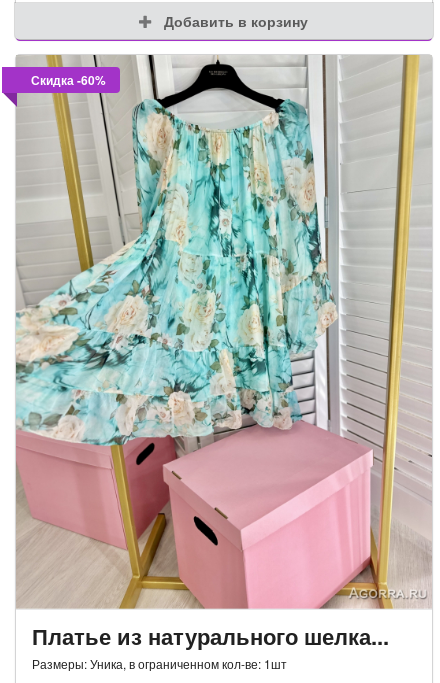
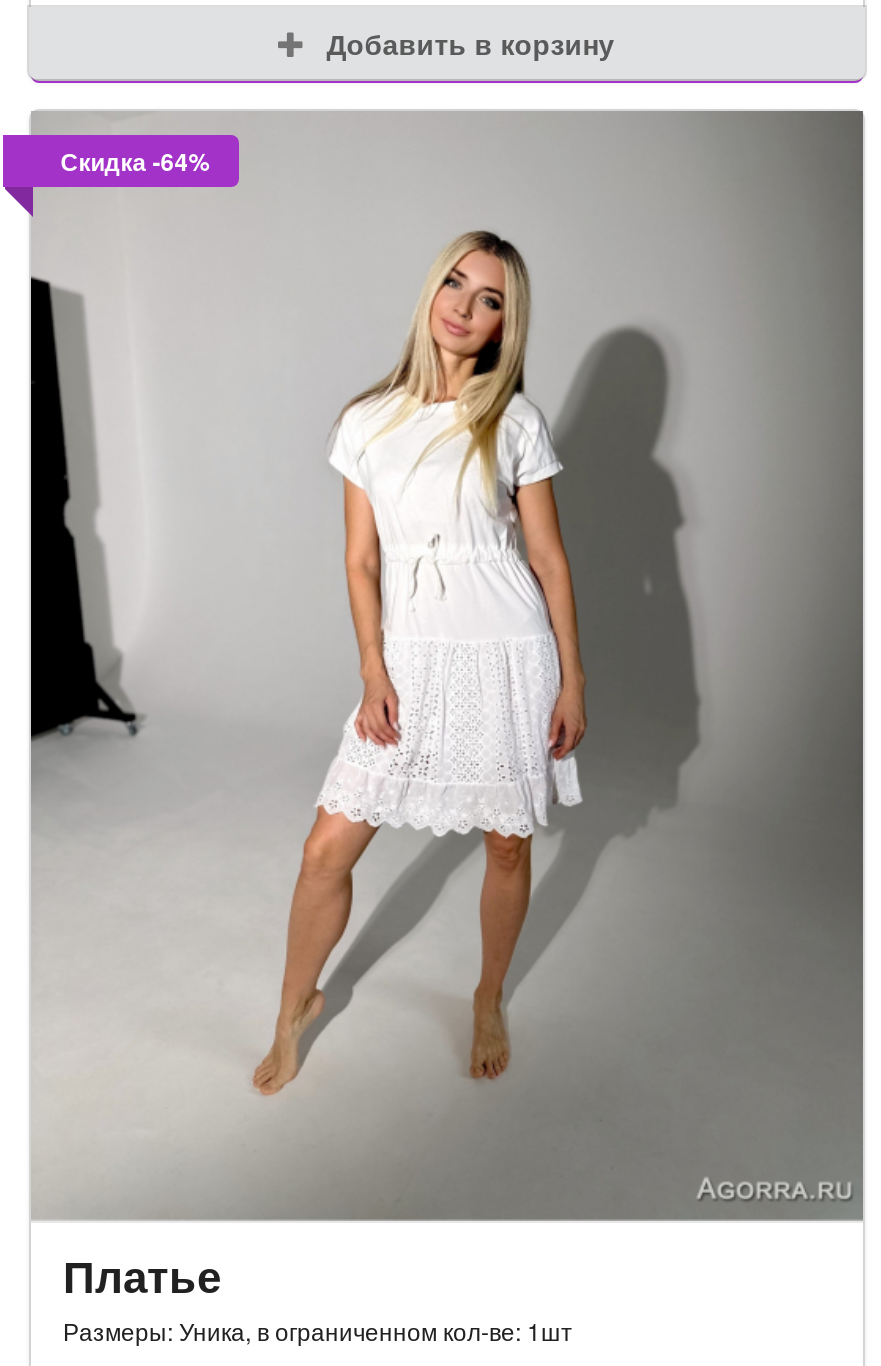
- [image]
- Скидка -60%
+ [image]
+ Скидка -64%

- Платье из натурального шелка...
+ Платье
